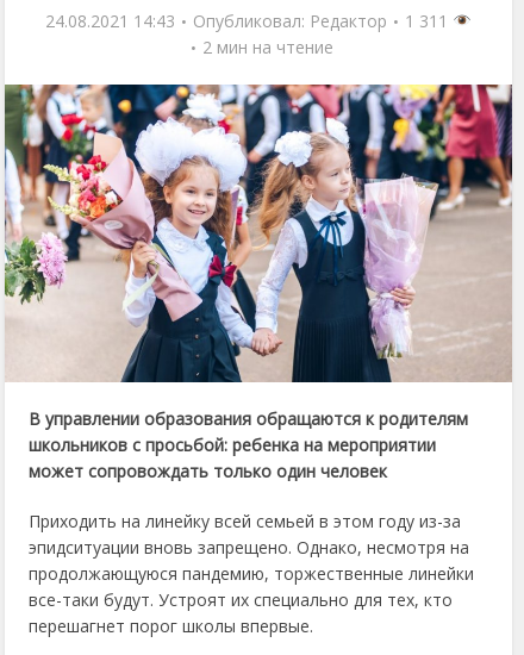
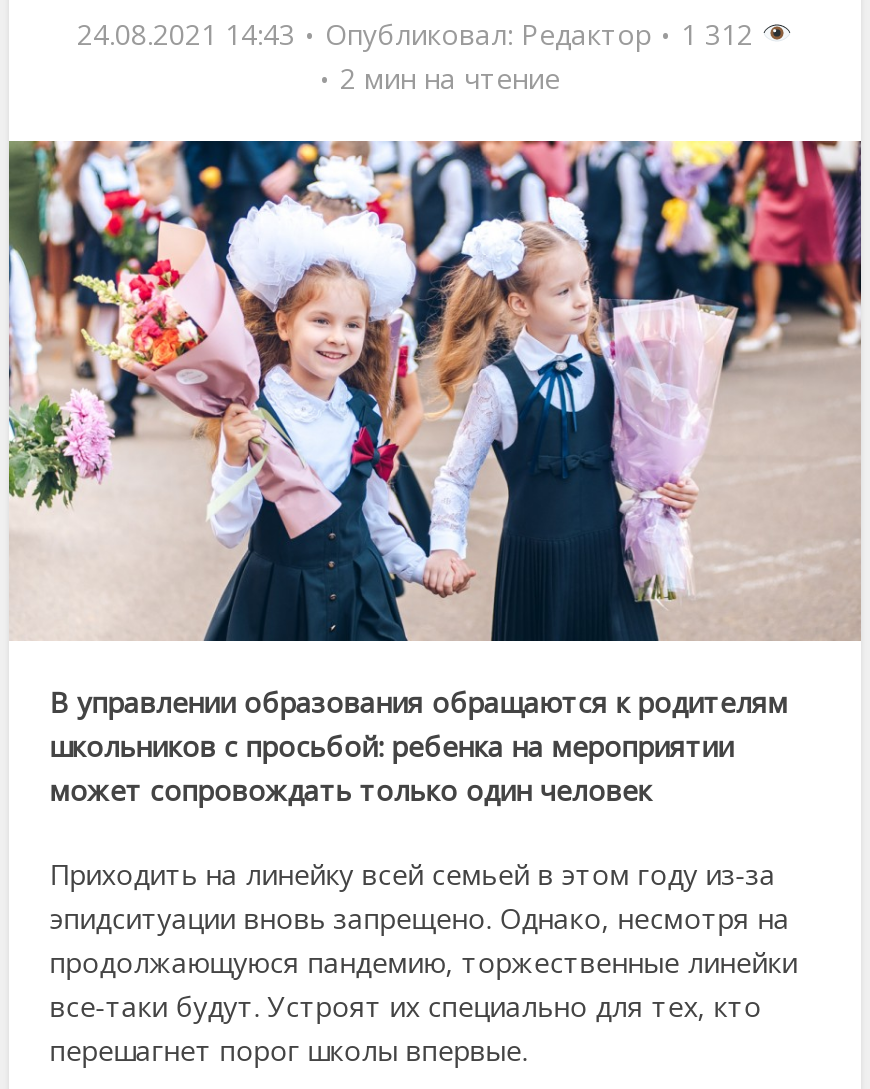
- 24.08.2021 14:43 Опубликовал: Редактор 1 311
+ 24.08.2021 14:43 Опубликовал: Редактор 1 312
